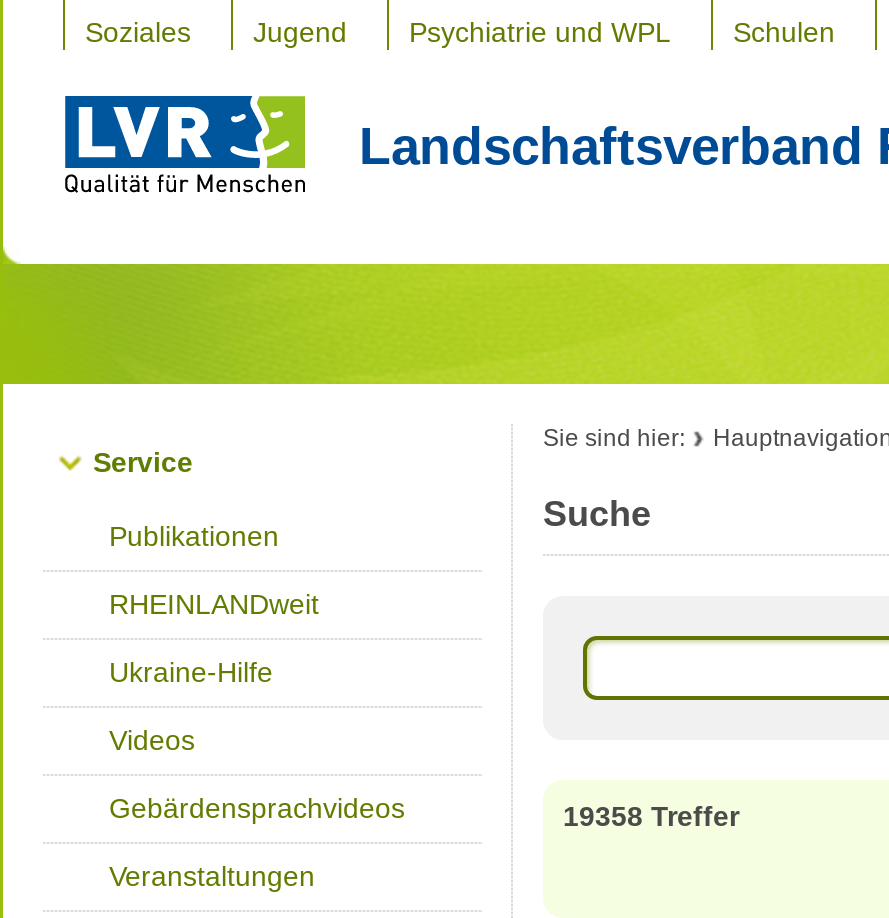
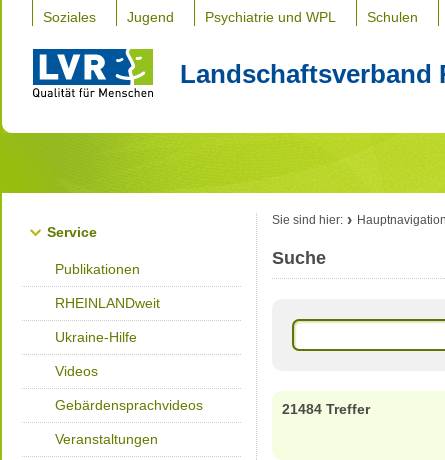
- 19358 Treffer
+ 21484 Treffer
